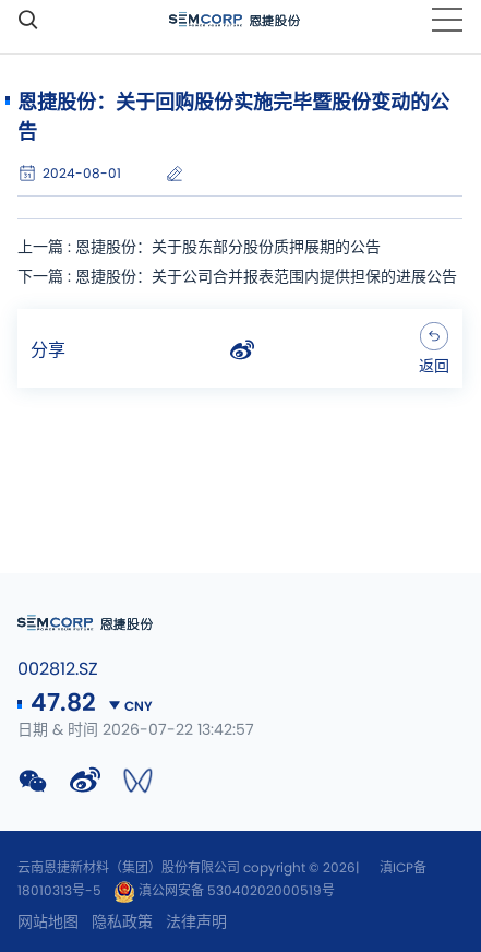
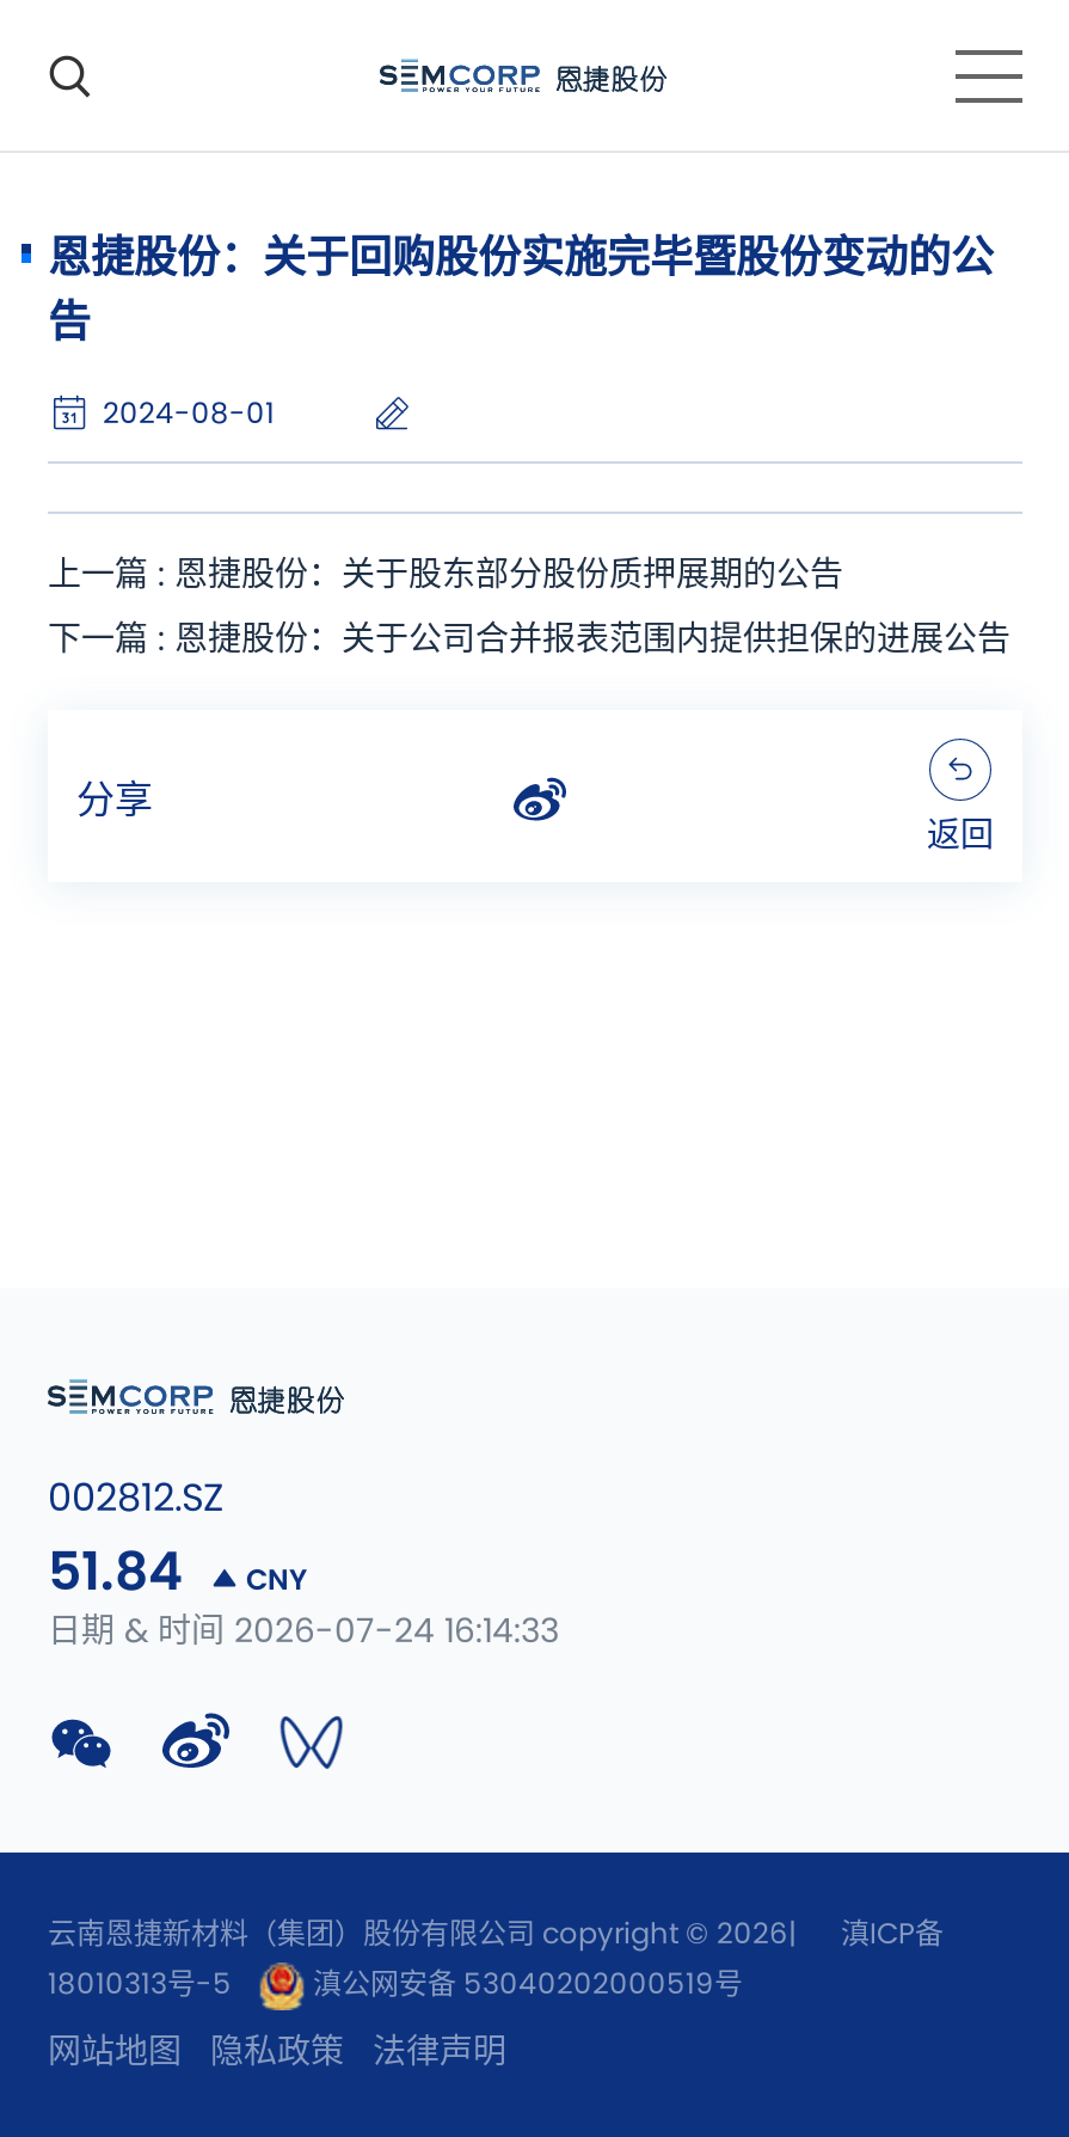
- 47.82
+ 51.84

- 日期 & 时间 2026-07-22 13:42:57
+ 日期 & 时间 2026-07-24 16:14:33
